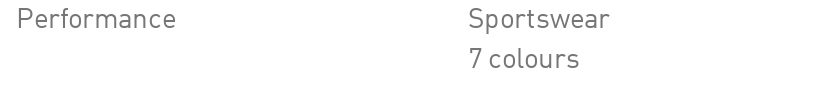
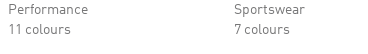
+ 11 colours
